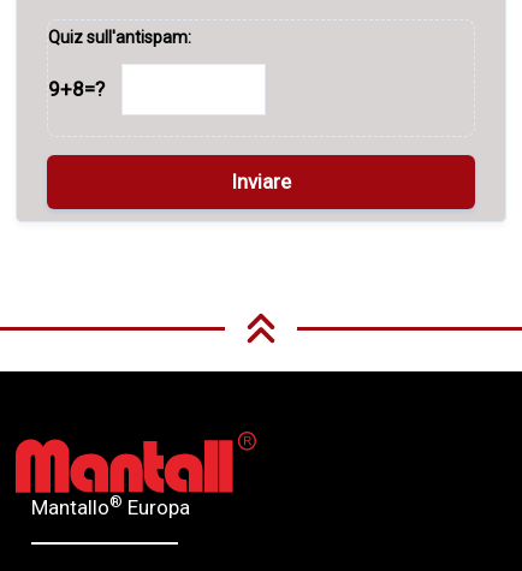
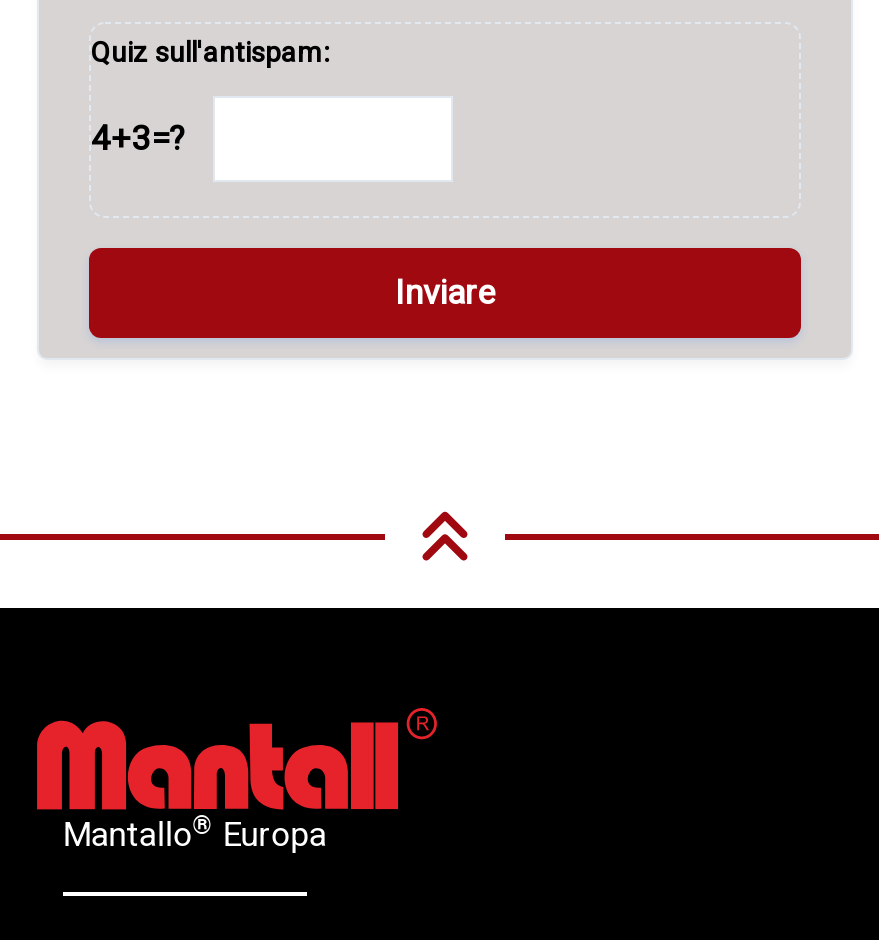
- 9+8=?
+ 4+3=?
